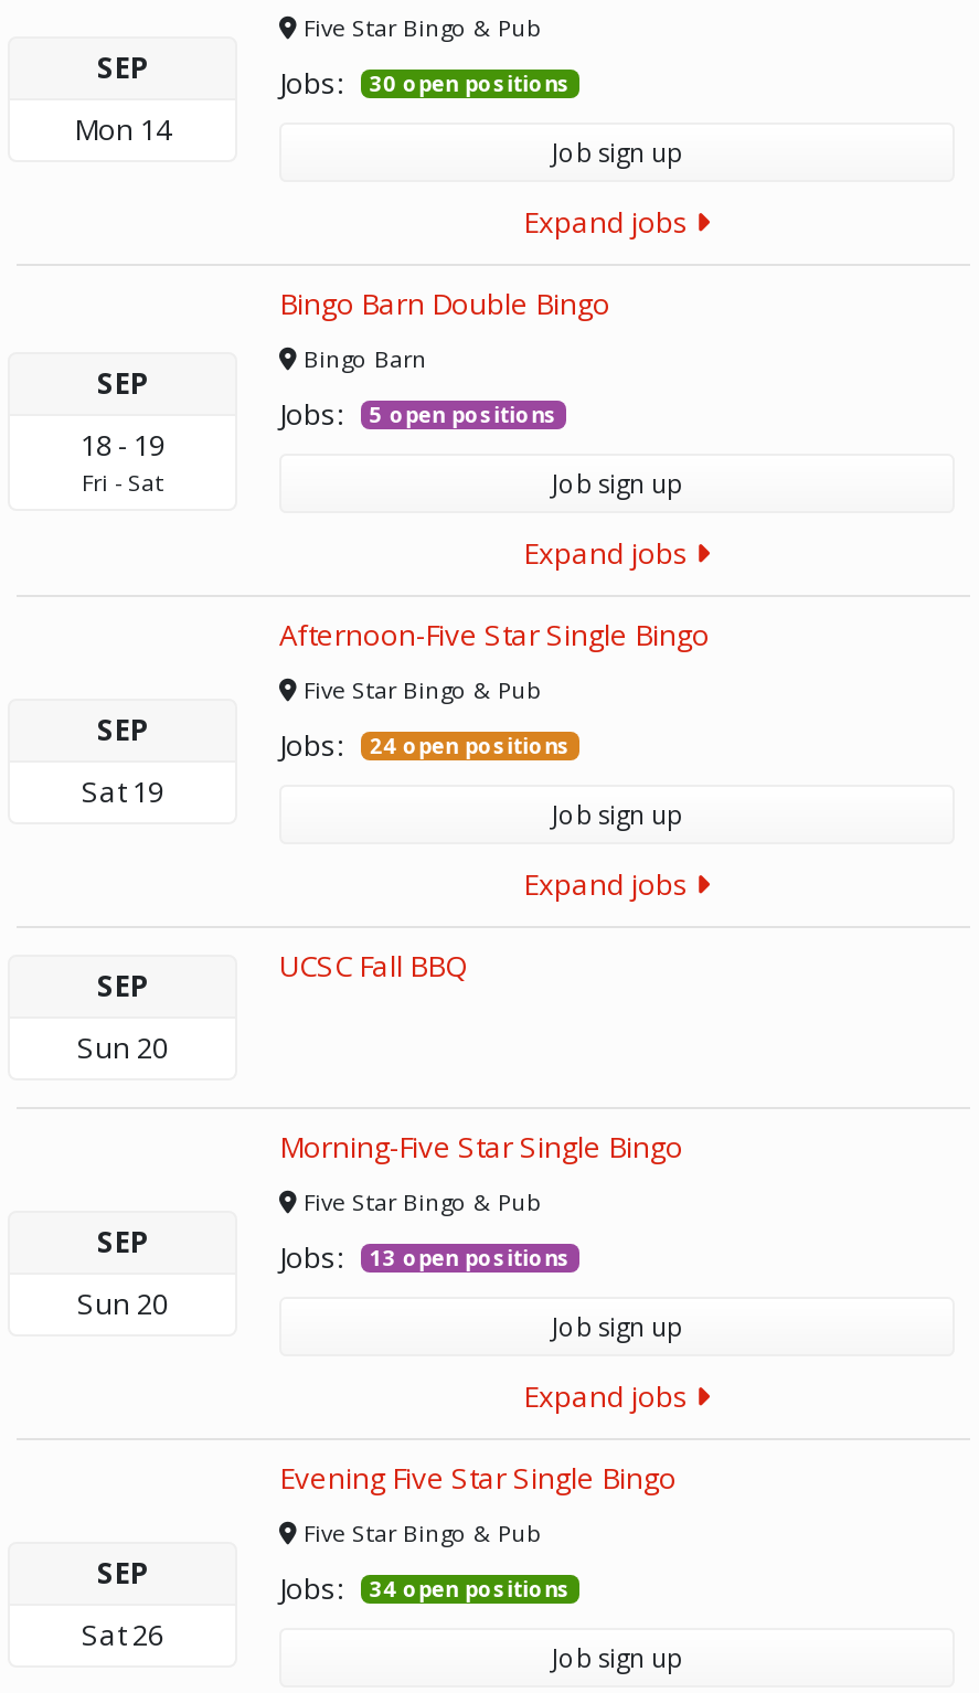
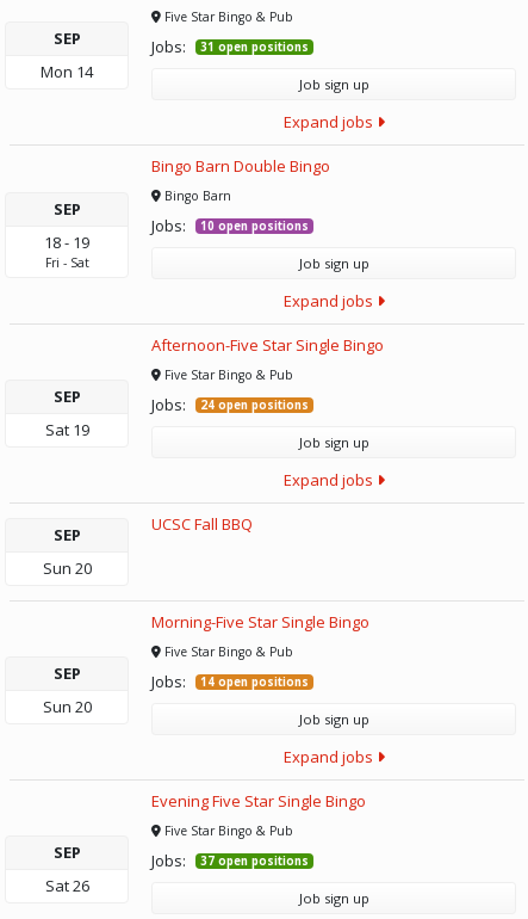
- 30 open positions
+ 31 open positions

- 5 open positions
+ 10 open positions

- 13 open positions
+ 14 open positions

- 34 open positions
+ 37 open positions
